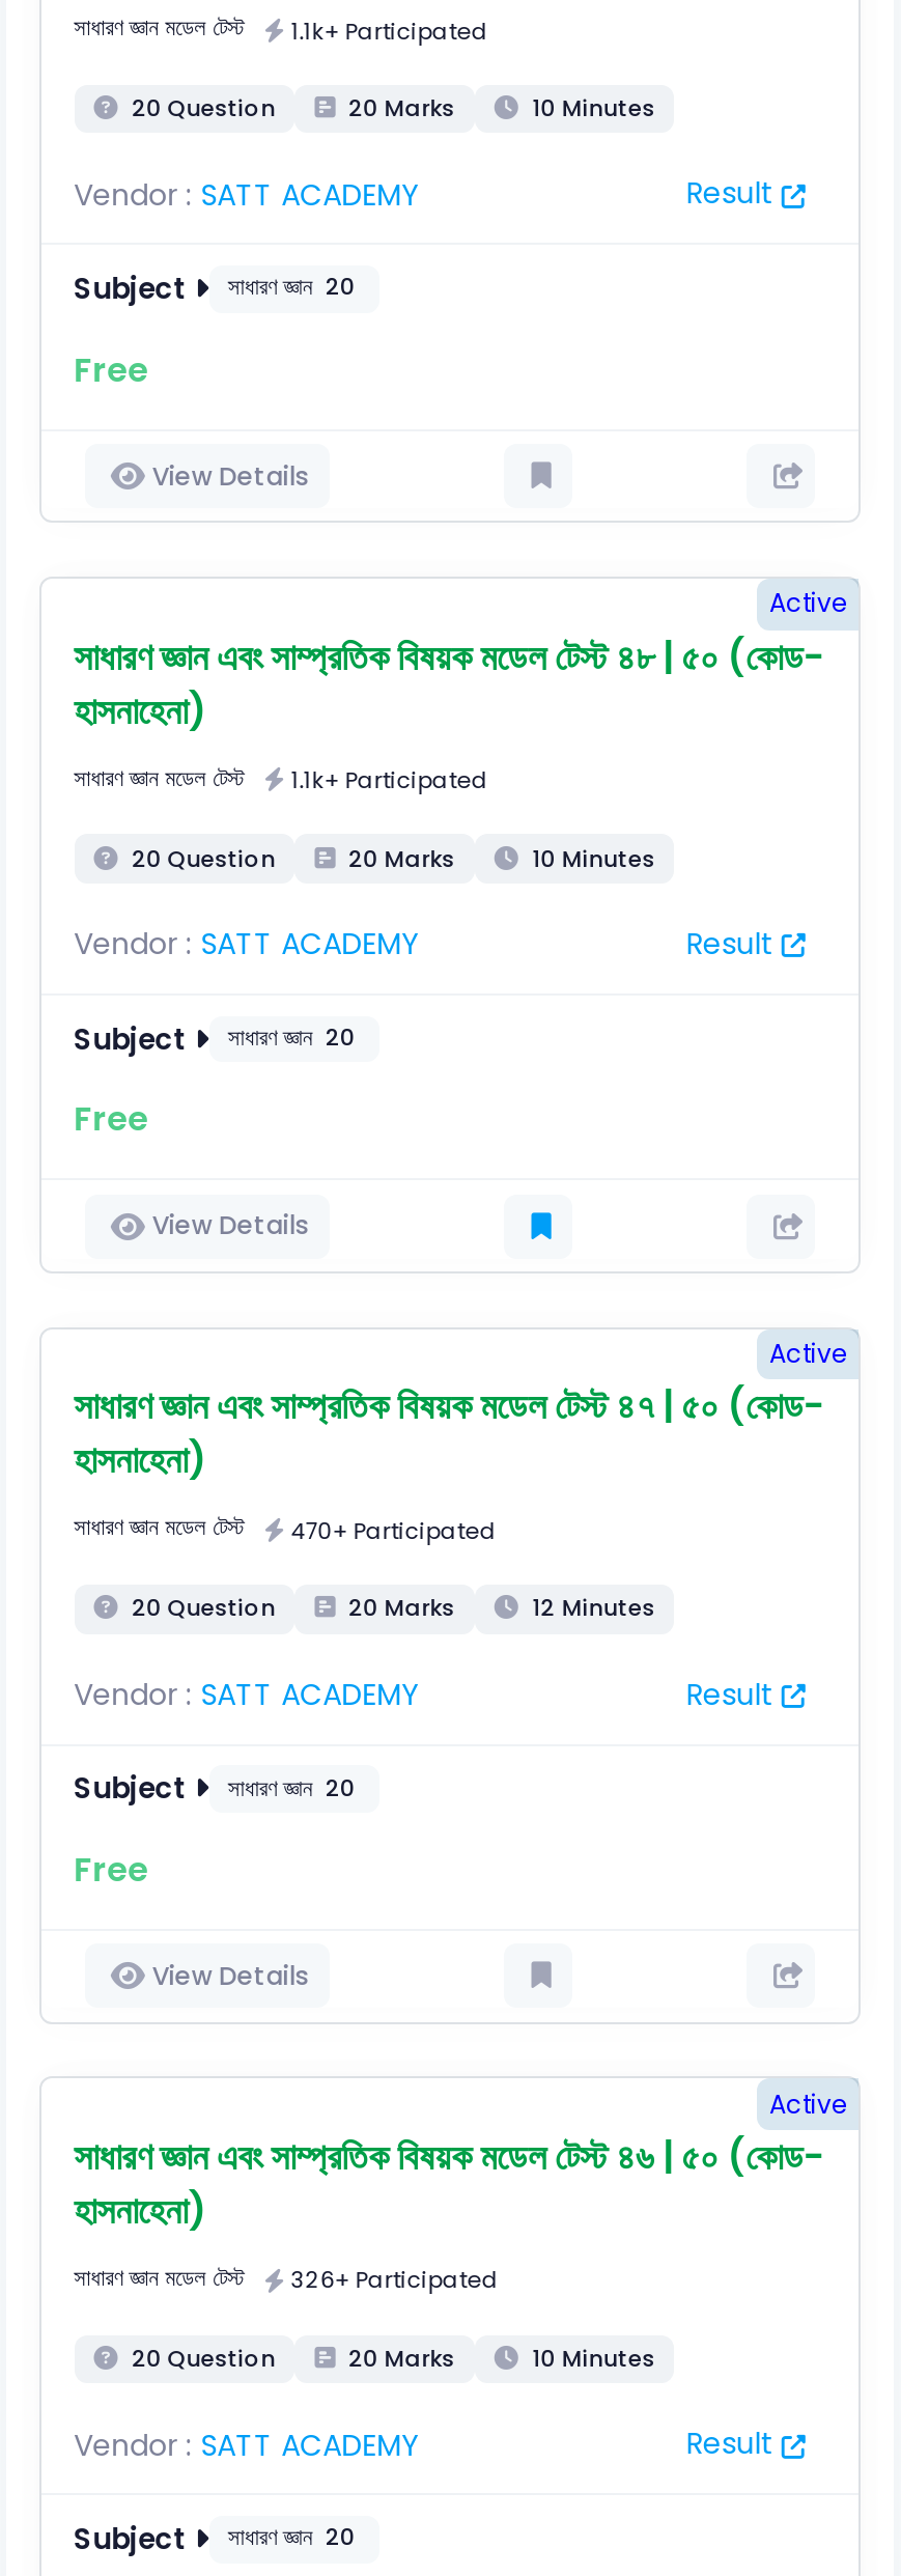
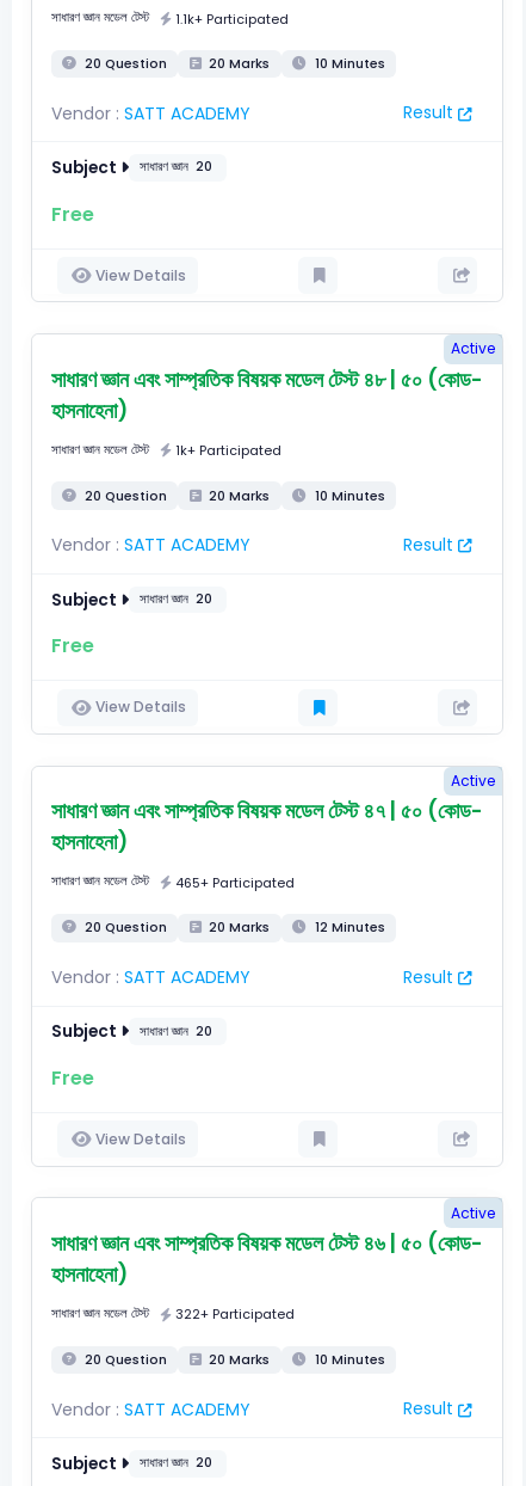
- 1.1k+ Participated
+ 1k+ Participated

- 470+ Participated
+ 465+ Participated

- 326+ Participated
+ 322+ Participated
